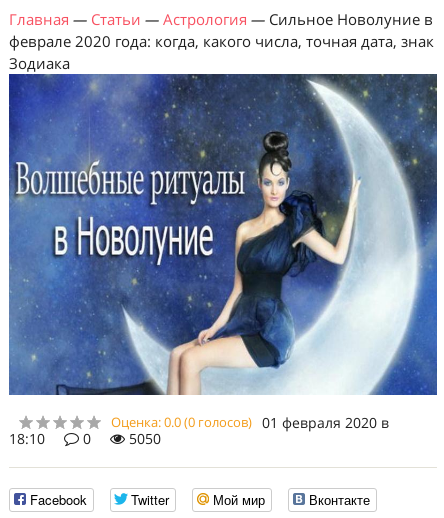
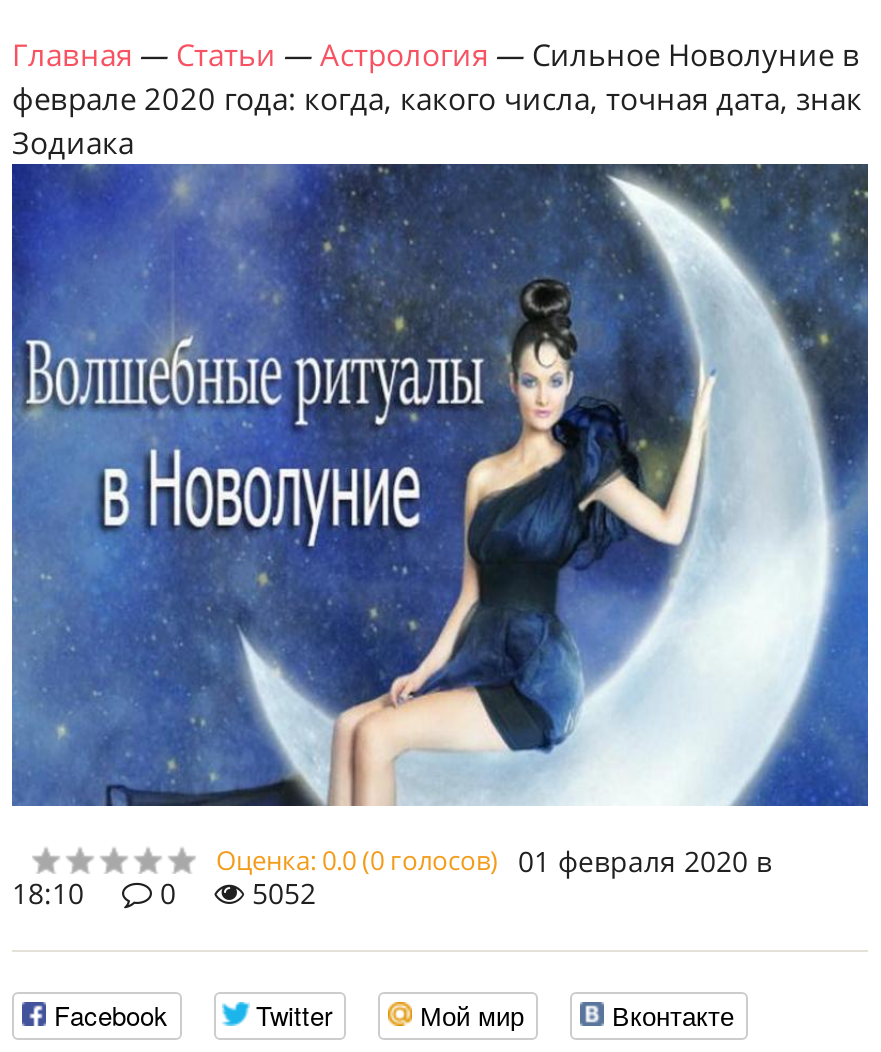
- 18:10 0 5050
+ 18:10 0 5052
